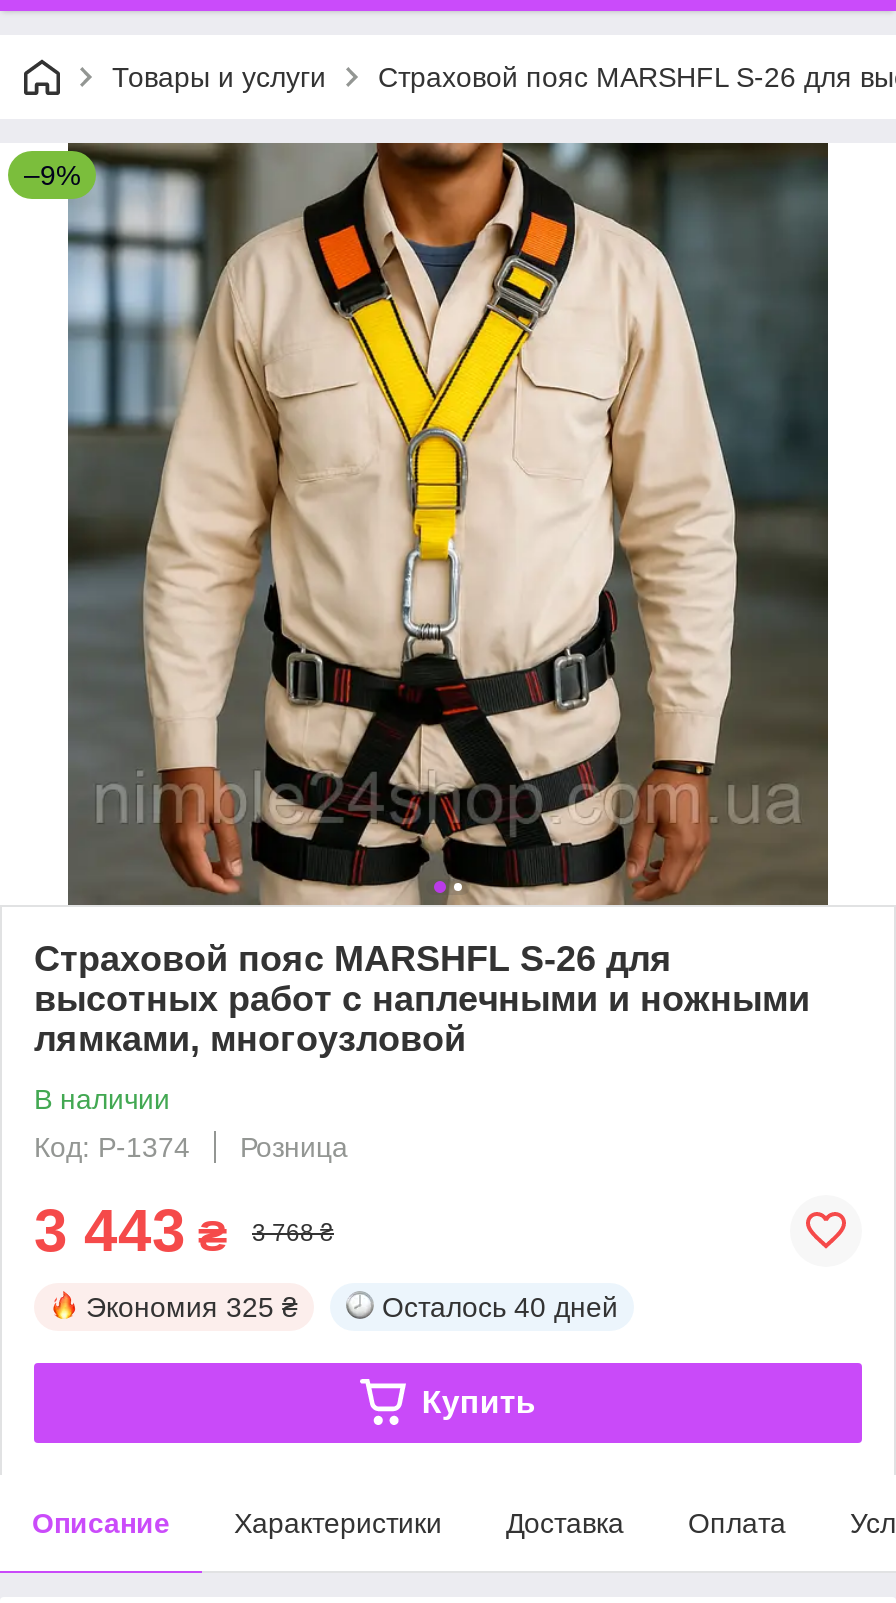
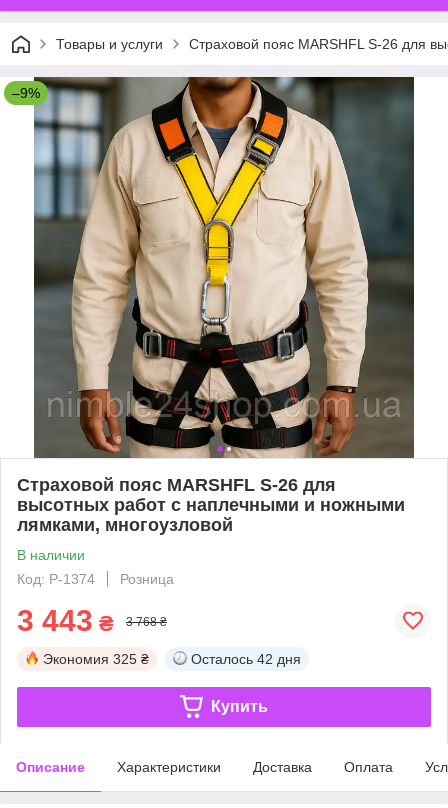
- Осталось 40 дней
+ Осталось 42 дня
